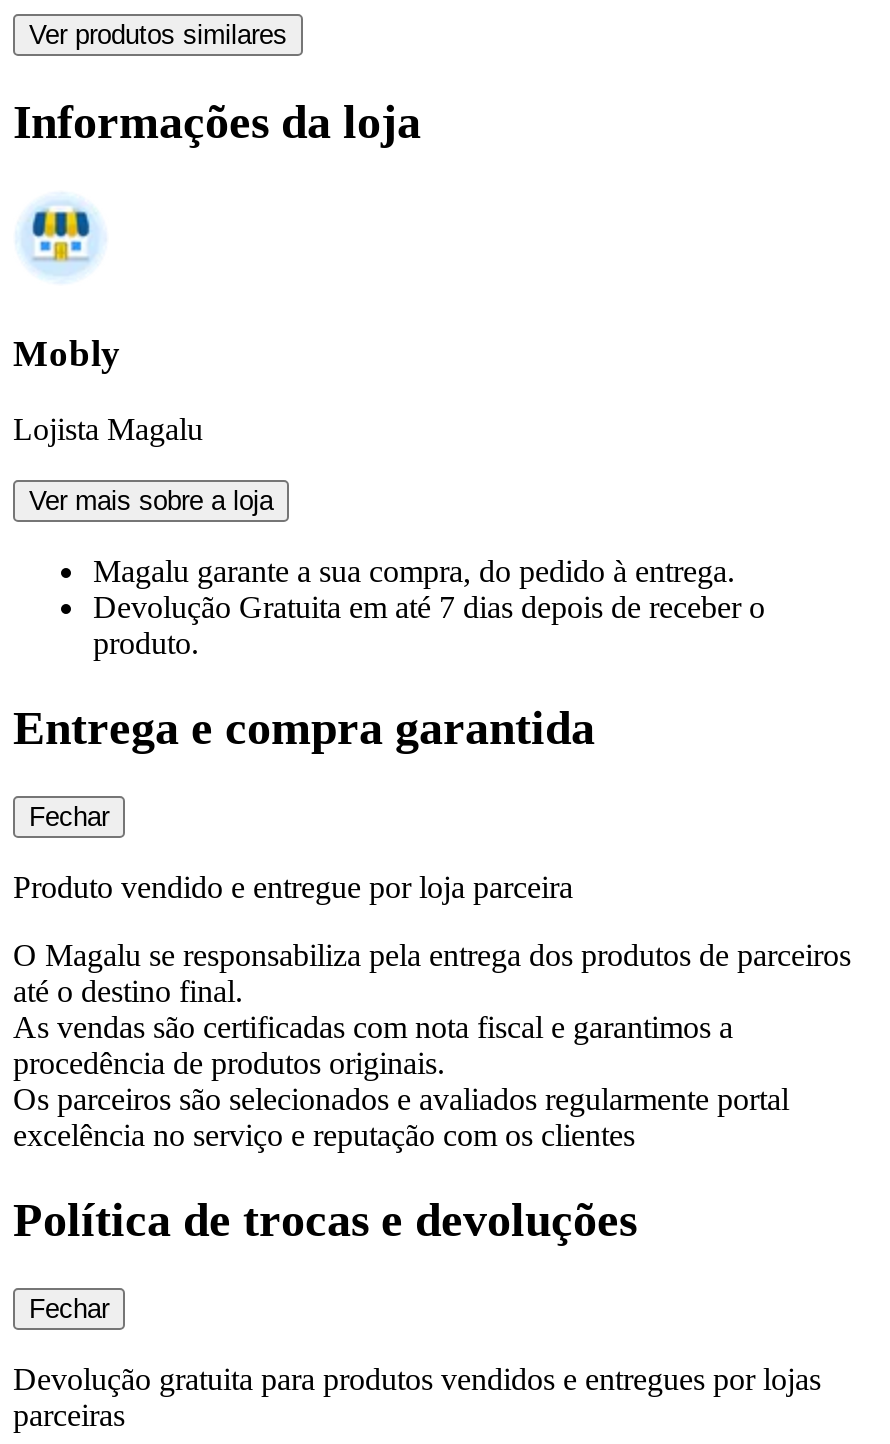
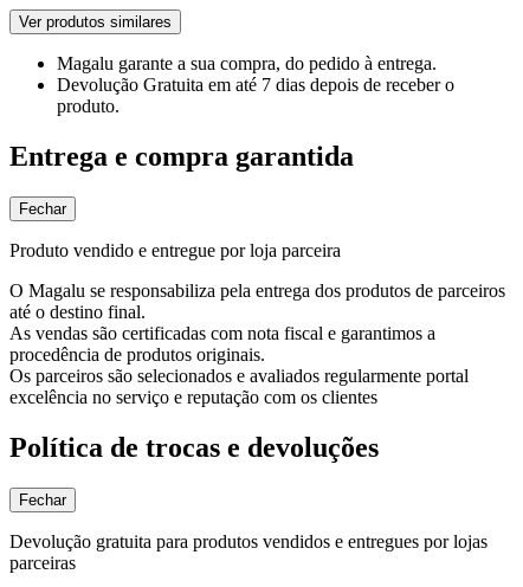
- Informações da loja

- [image]
- Mobly
- Lojista Magalu
- Ver mais sobre a loja
